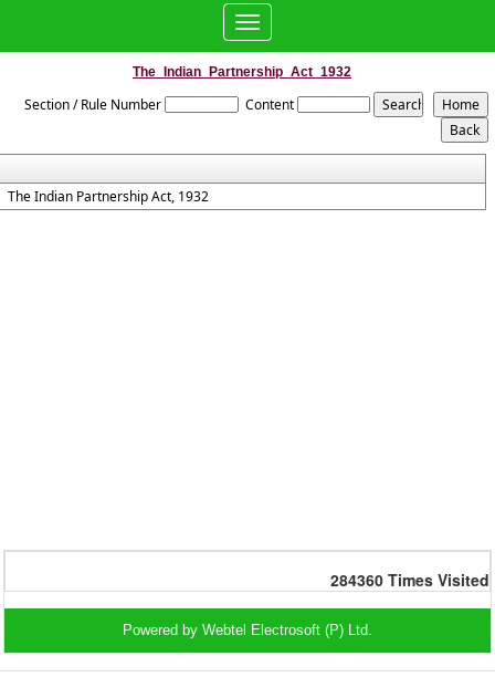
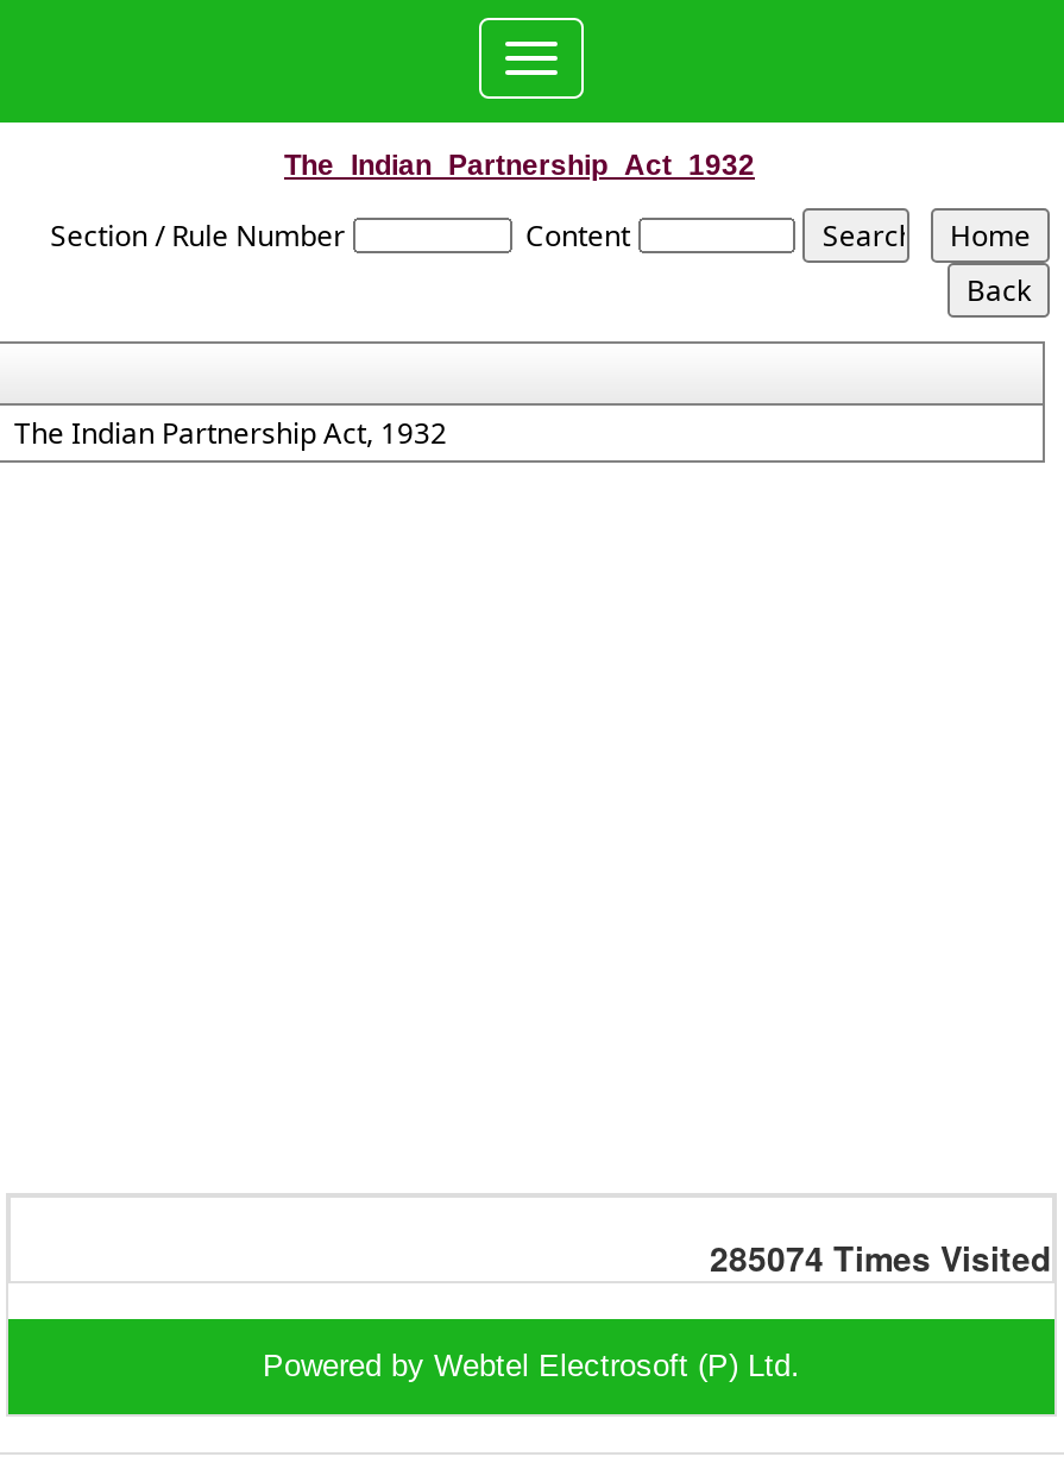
- 284360 Times Visited
+ 285074 Times Visited
